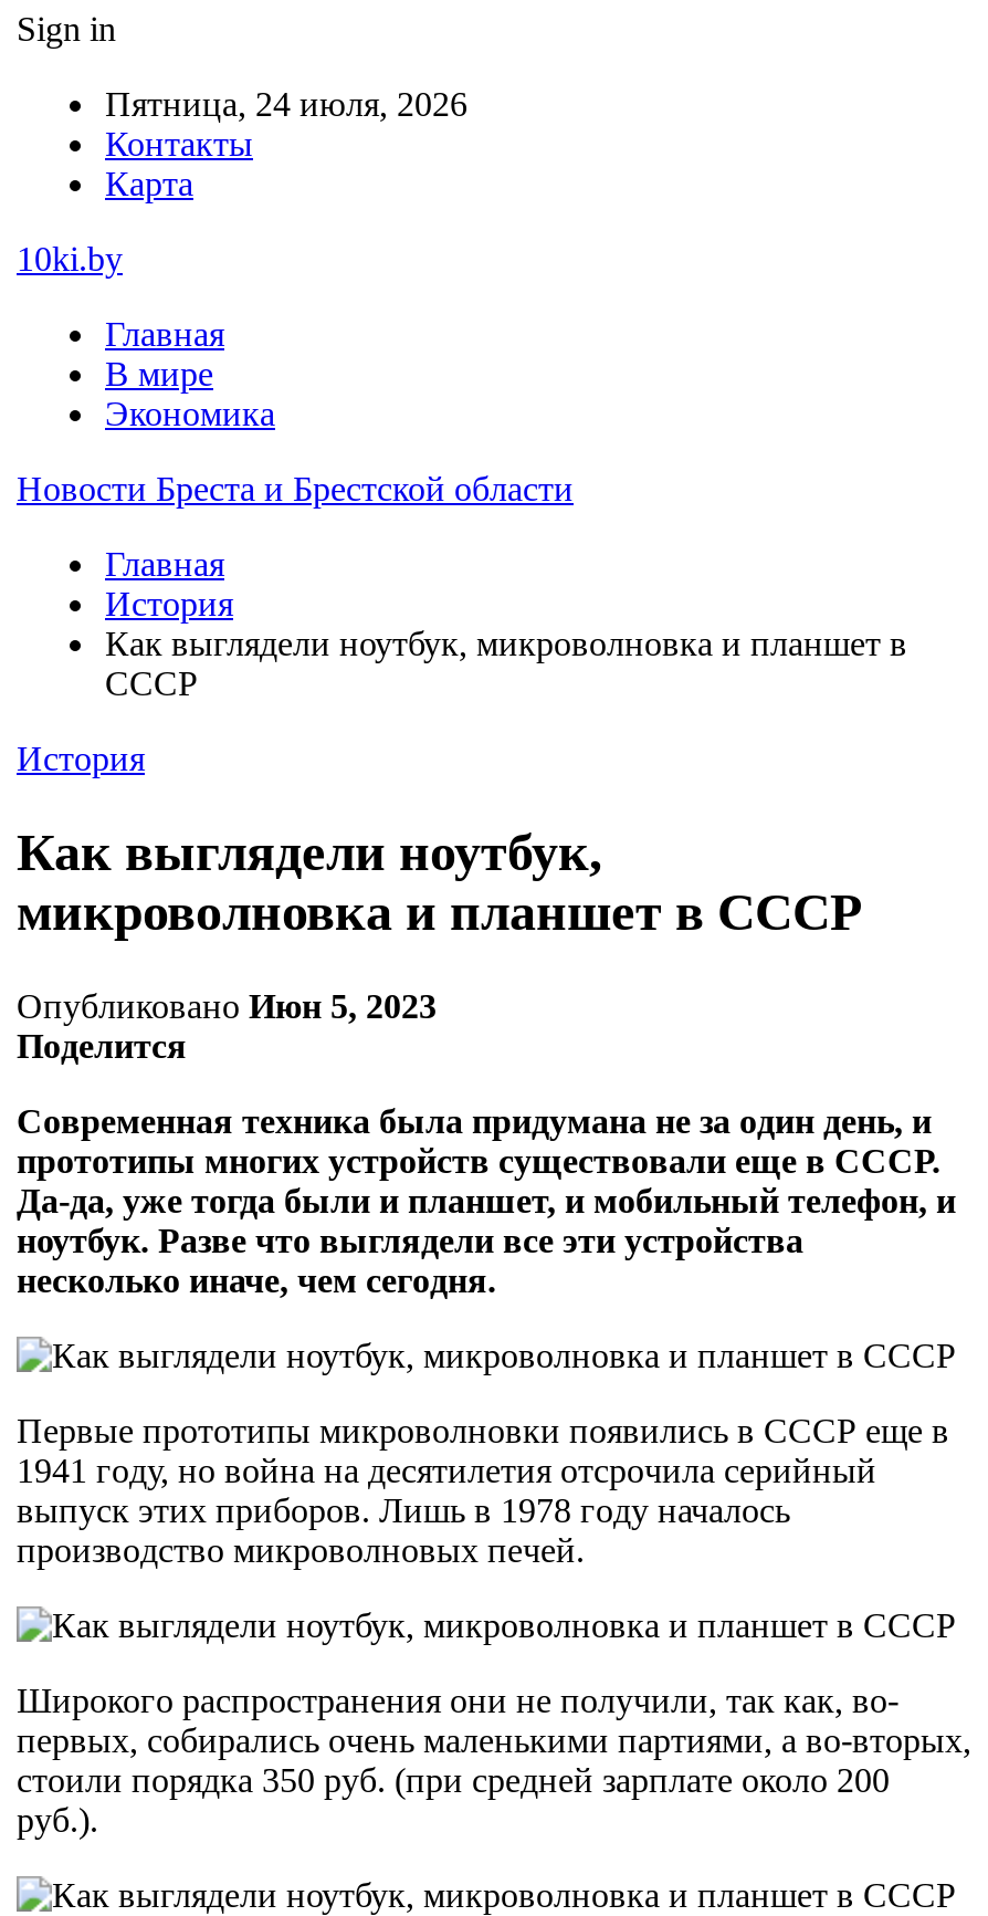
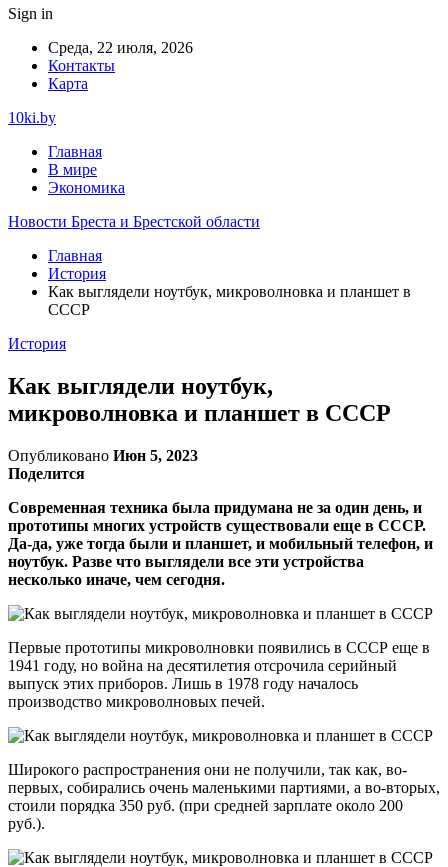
- Пятница, 24 июля, 2026
+ Среда, 22 июля, 2026
